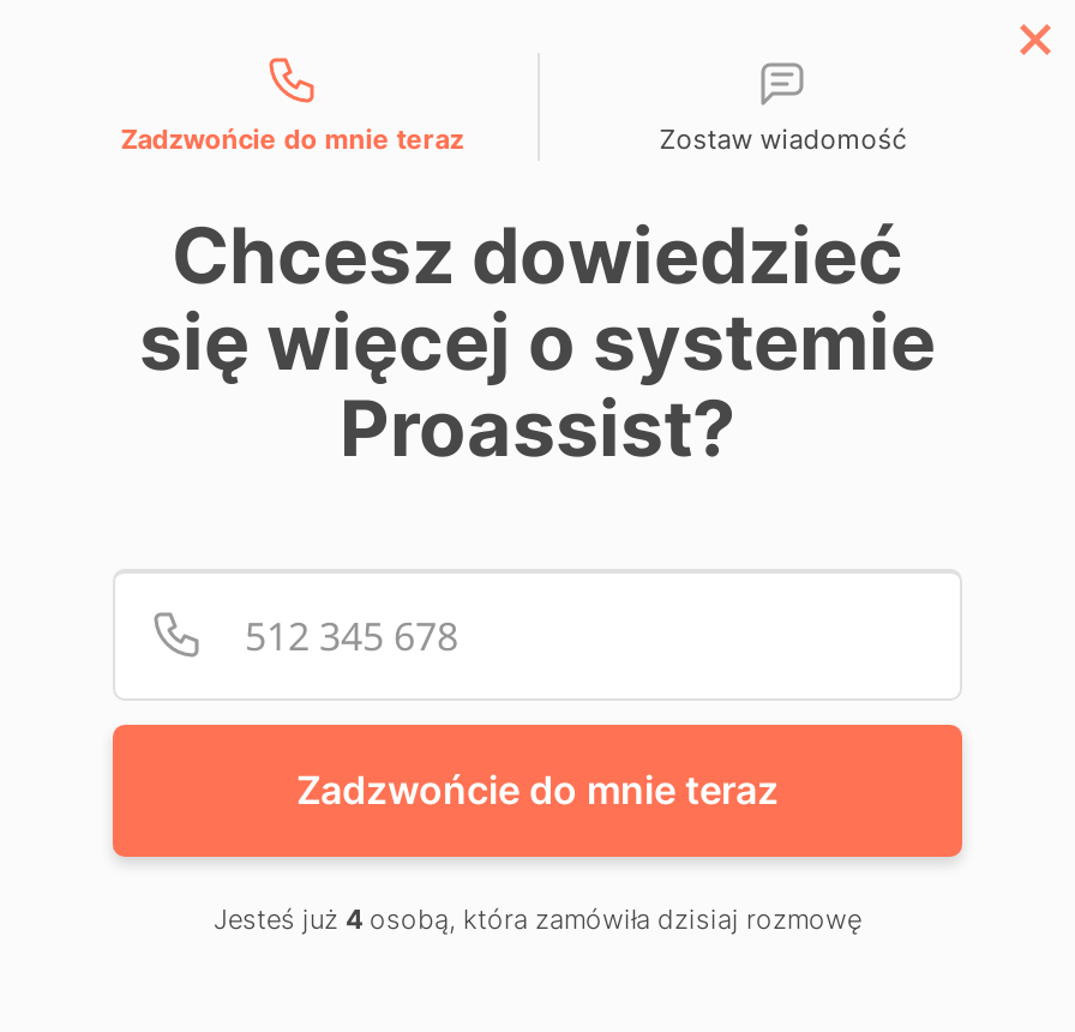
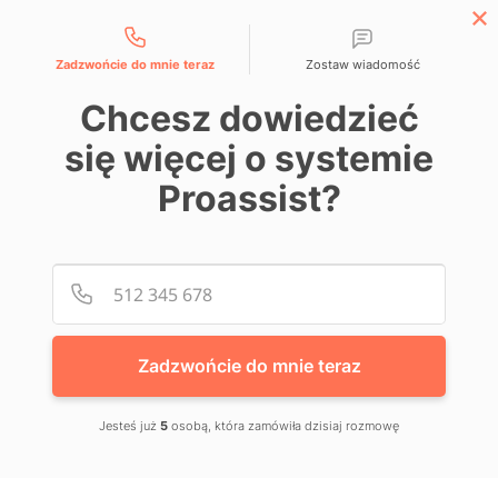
- Jesteś już 4 osobą, która zamówiła dzisiaj rozmowę
+ Jesteś już 5 osobą, która zamówiła dzisiaj rozmowę
